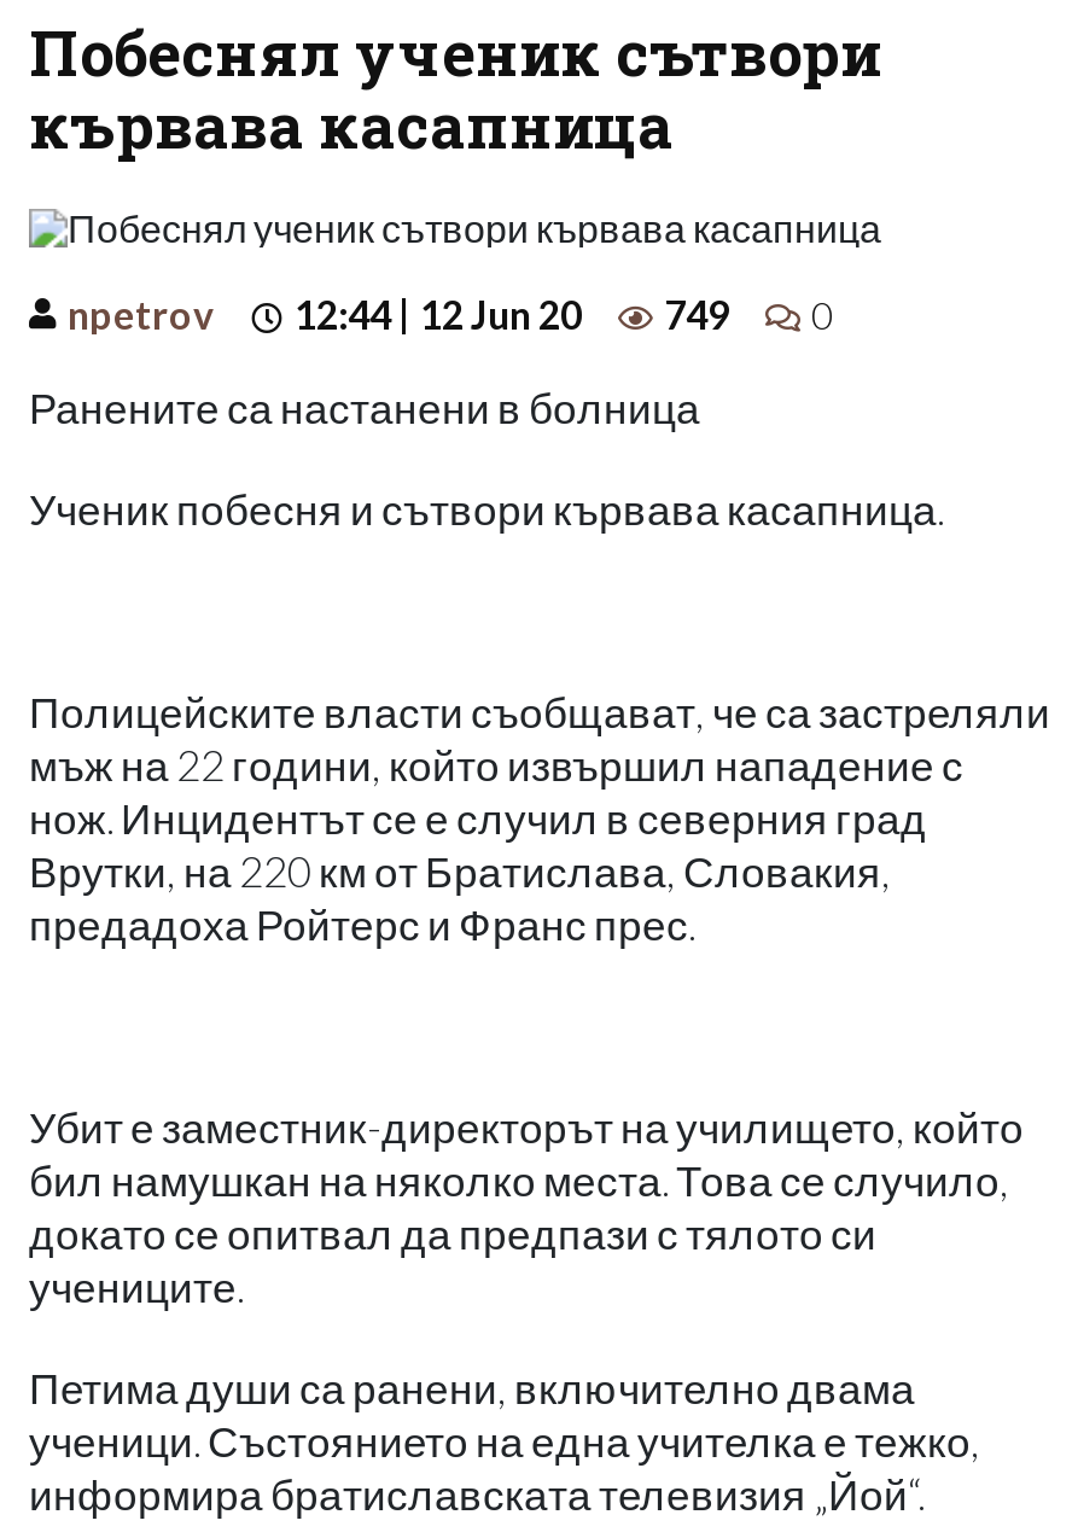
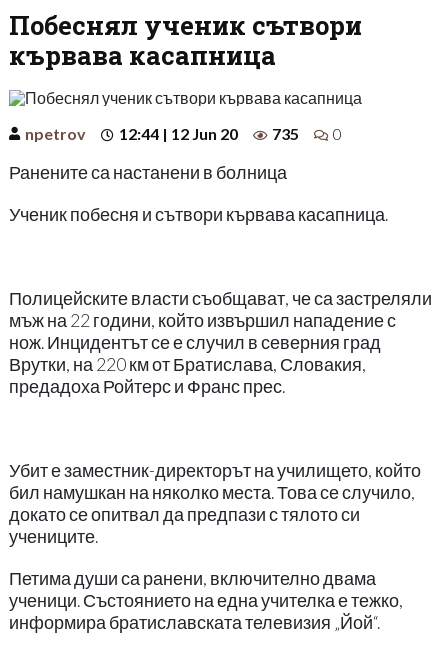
- 749
+ 735
